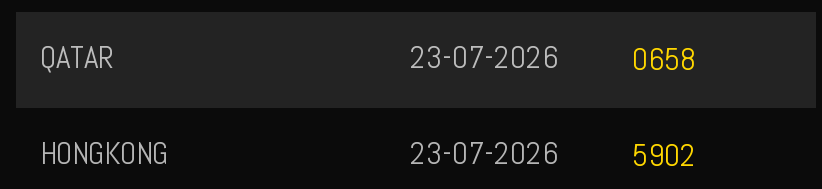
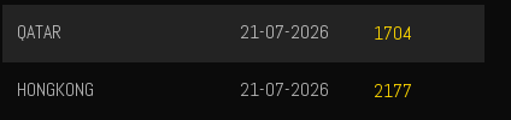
- 23-07-2026
+ 21-07-2026

- 0658
+ 1704

- 23-07-2026
+ 21-07-2026

- 5902
+ 2177
